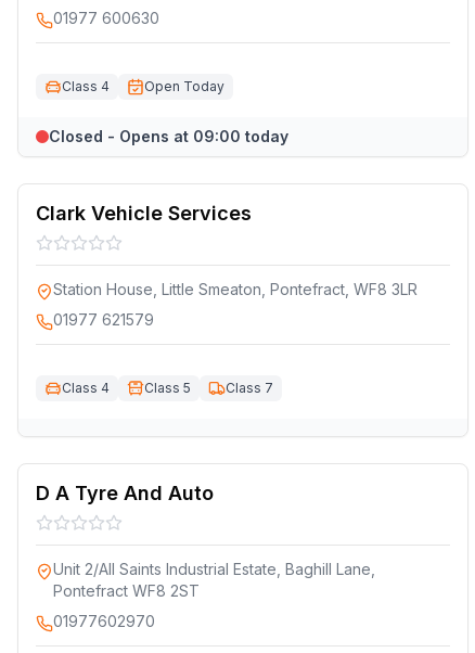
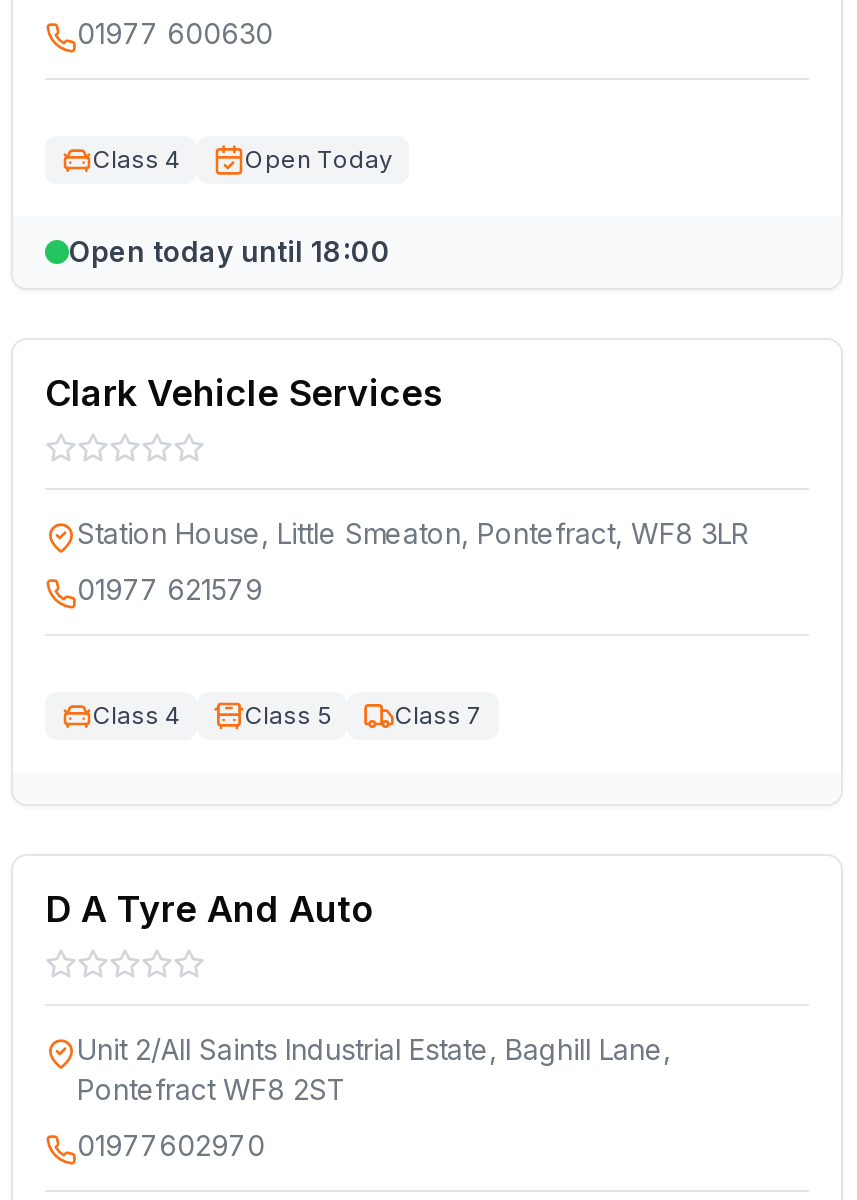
- Closed - Opens at 09:00 today
+ Open today until 18:00
